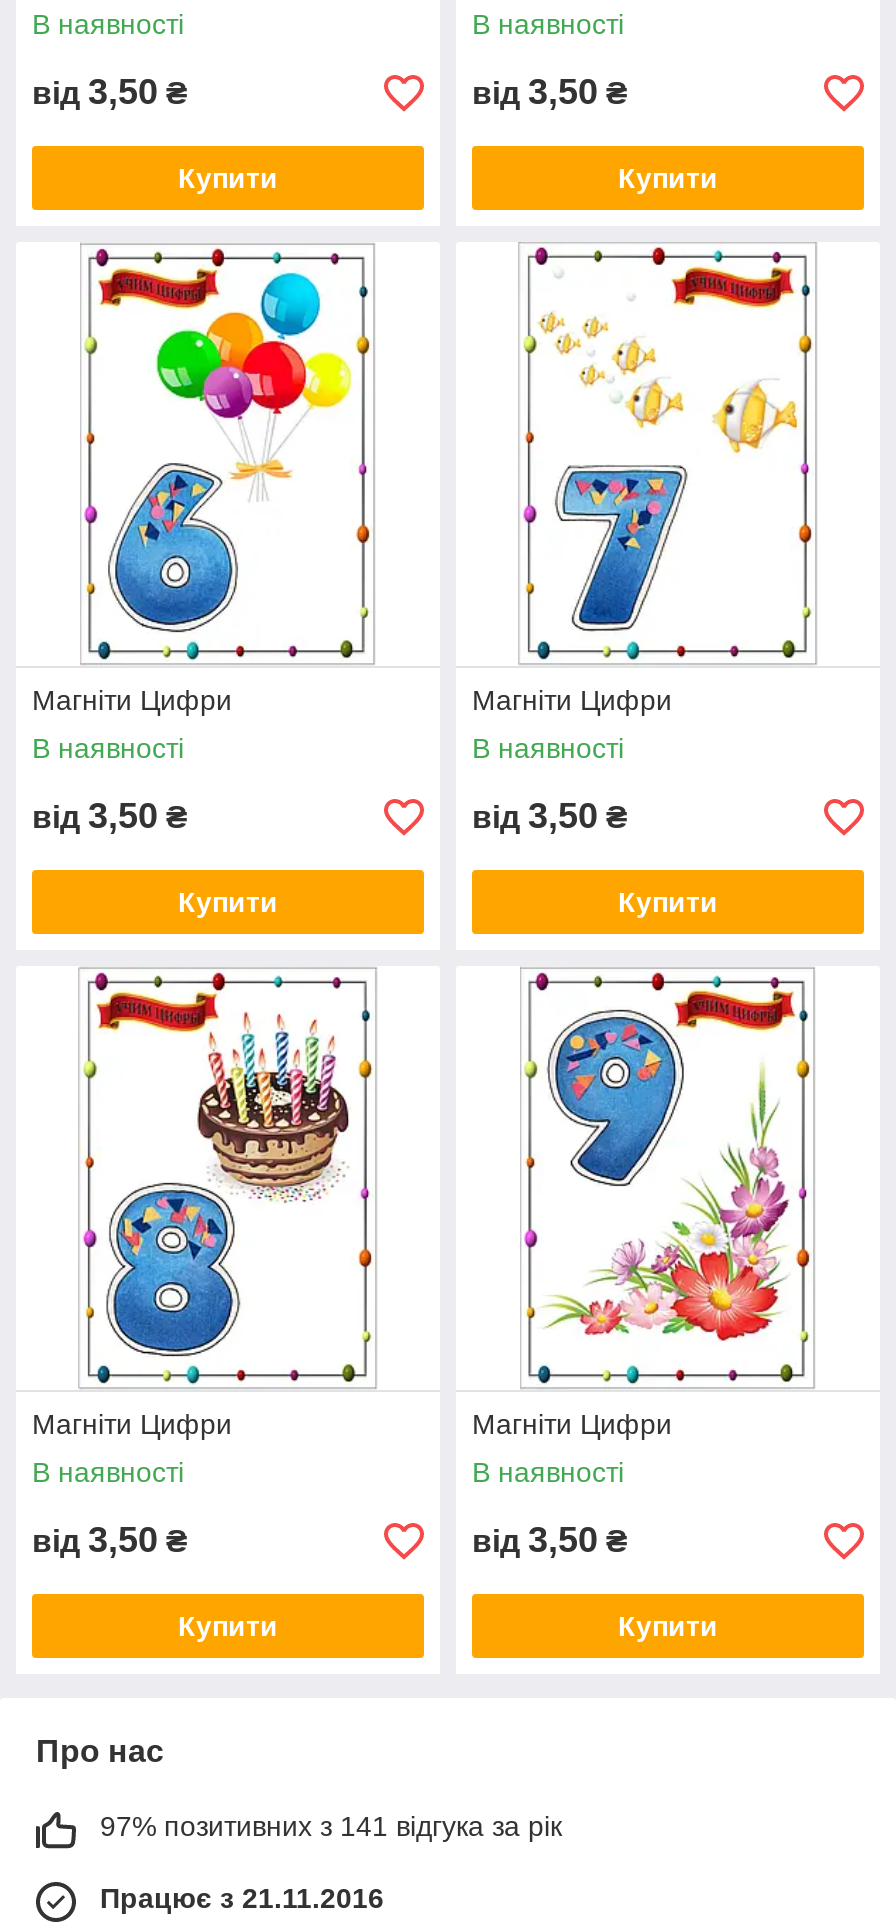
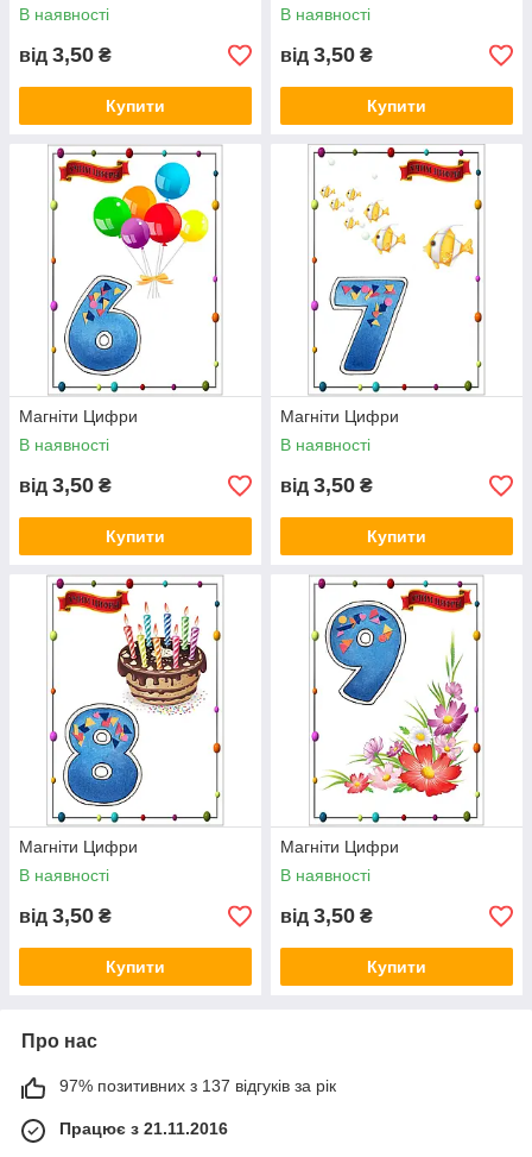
- 97% позитивних з 141 відгука за рік
+ 97% позитивних з 137 відгуків за рік
